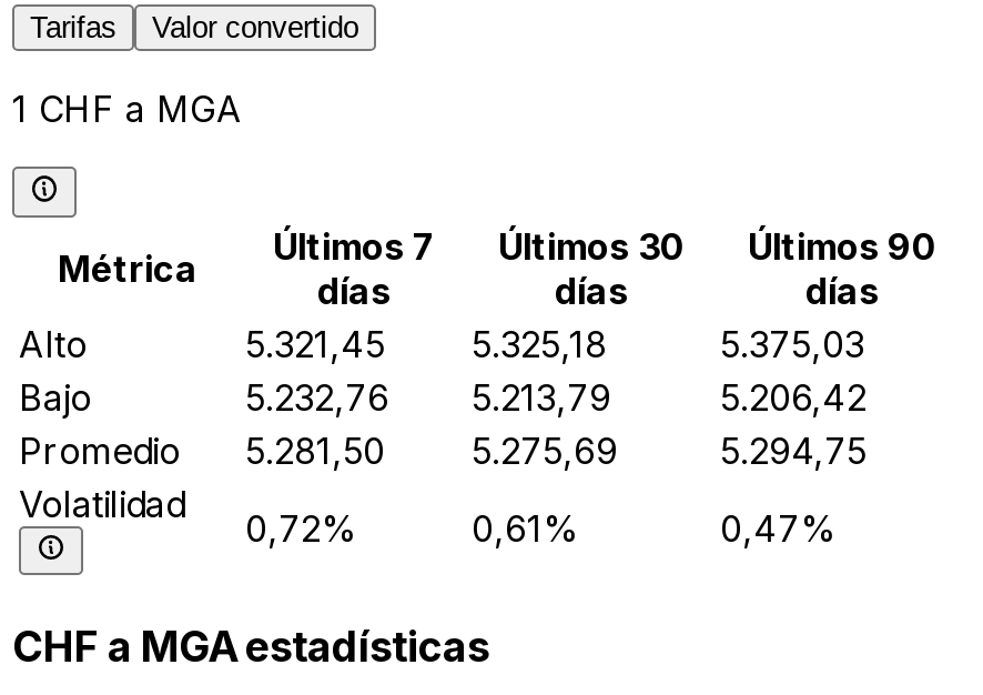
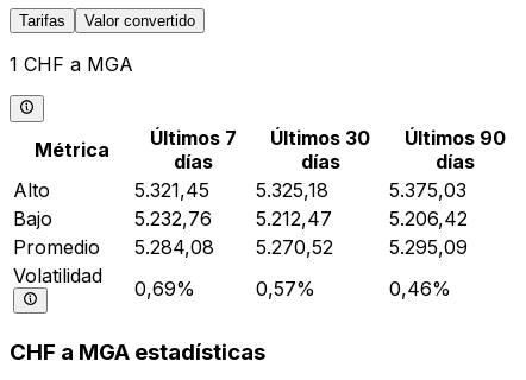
- 5.232,76 5.213,79
+ 5.232,76 5.212,47

- 5.281,50
+ 5.284,08

- 5.275,69
+ 5.270,52

- 5.294,75
+ 5.295,09

- 0,72%
+ 0,69%

- 0,61%
+ 0,57%

- 0,47%
+ 0,46%
